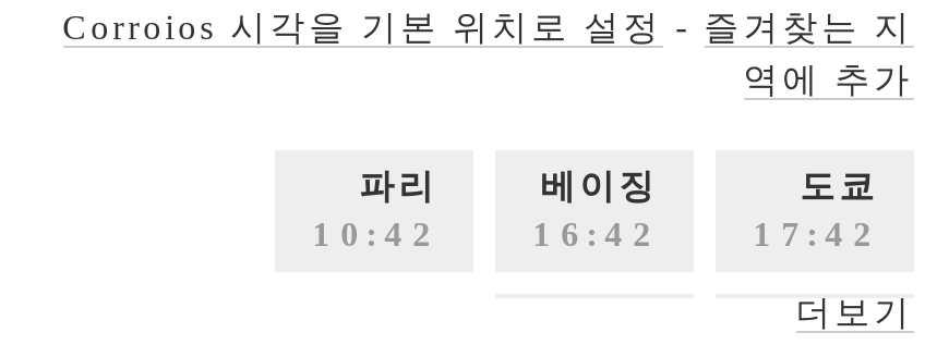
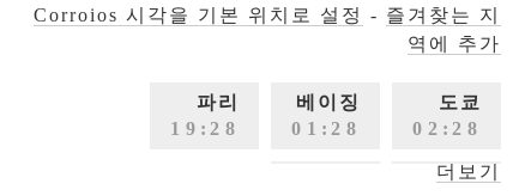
- 1 0 : 4 2
+ 1 9 : 2 8

- 1 6 : 4 2
+ 0 1 : 2 8

- 1 7 : 4 2
+ 0 2 : 2 8
